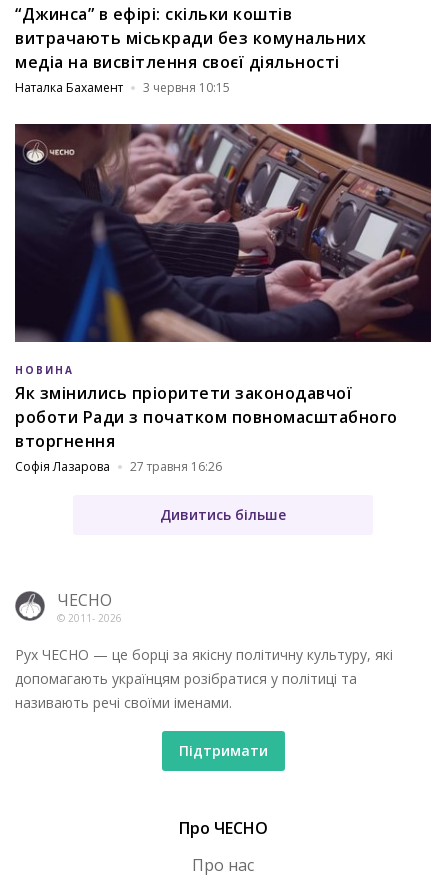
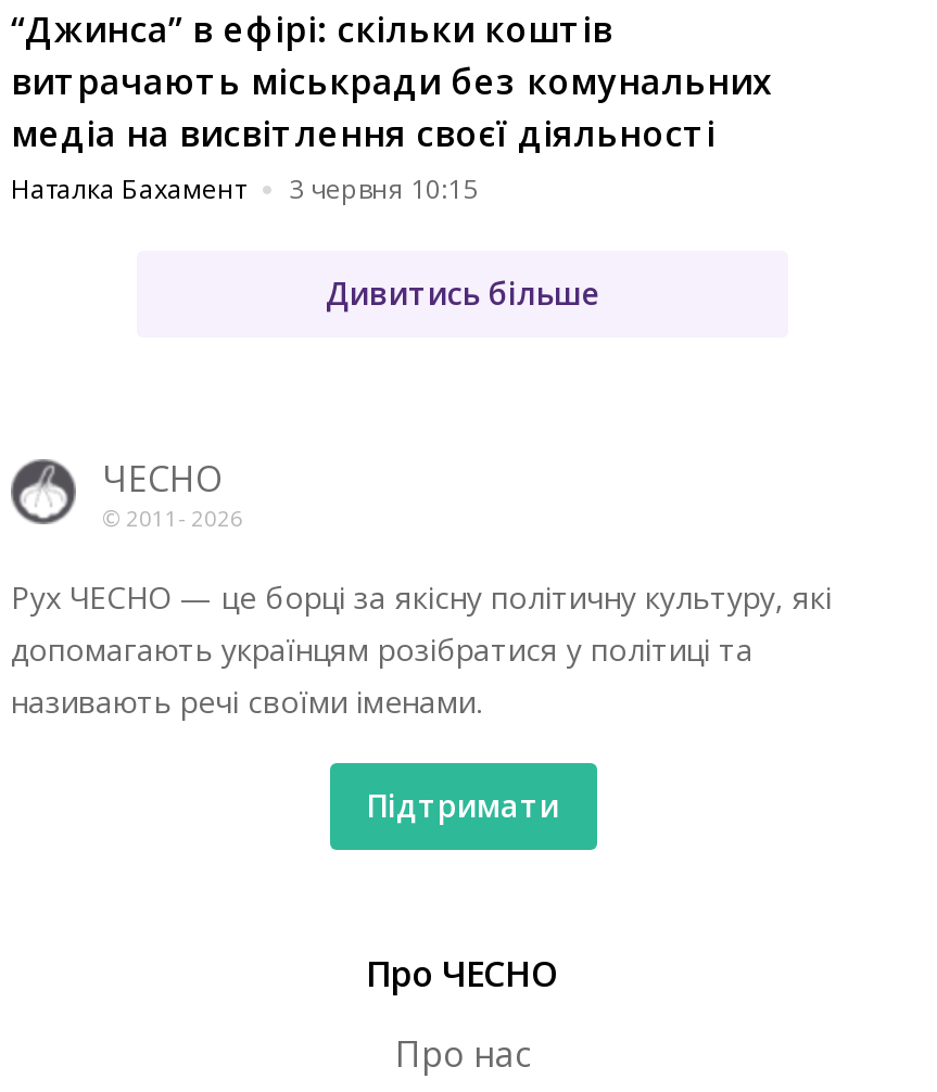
- [image]
- НОВИНА
- Як змінились пріоритети законодавчої
- роботи Ради з початком повномасштабного
- вторгнення
- Софія Лазарова
- 27 травня 16:26
